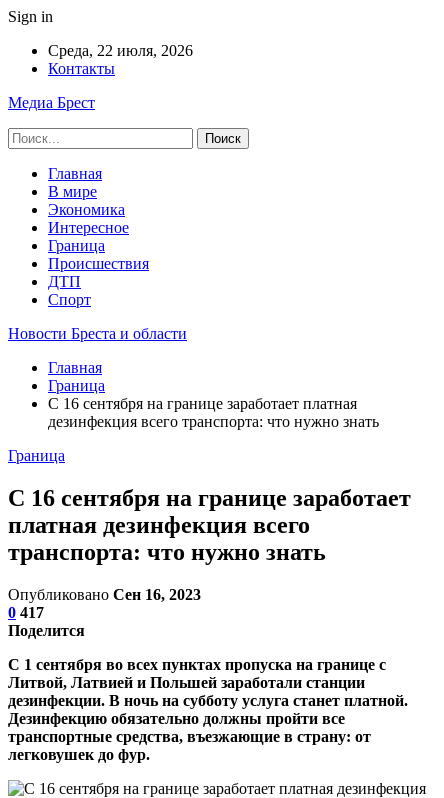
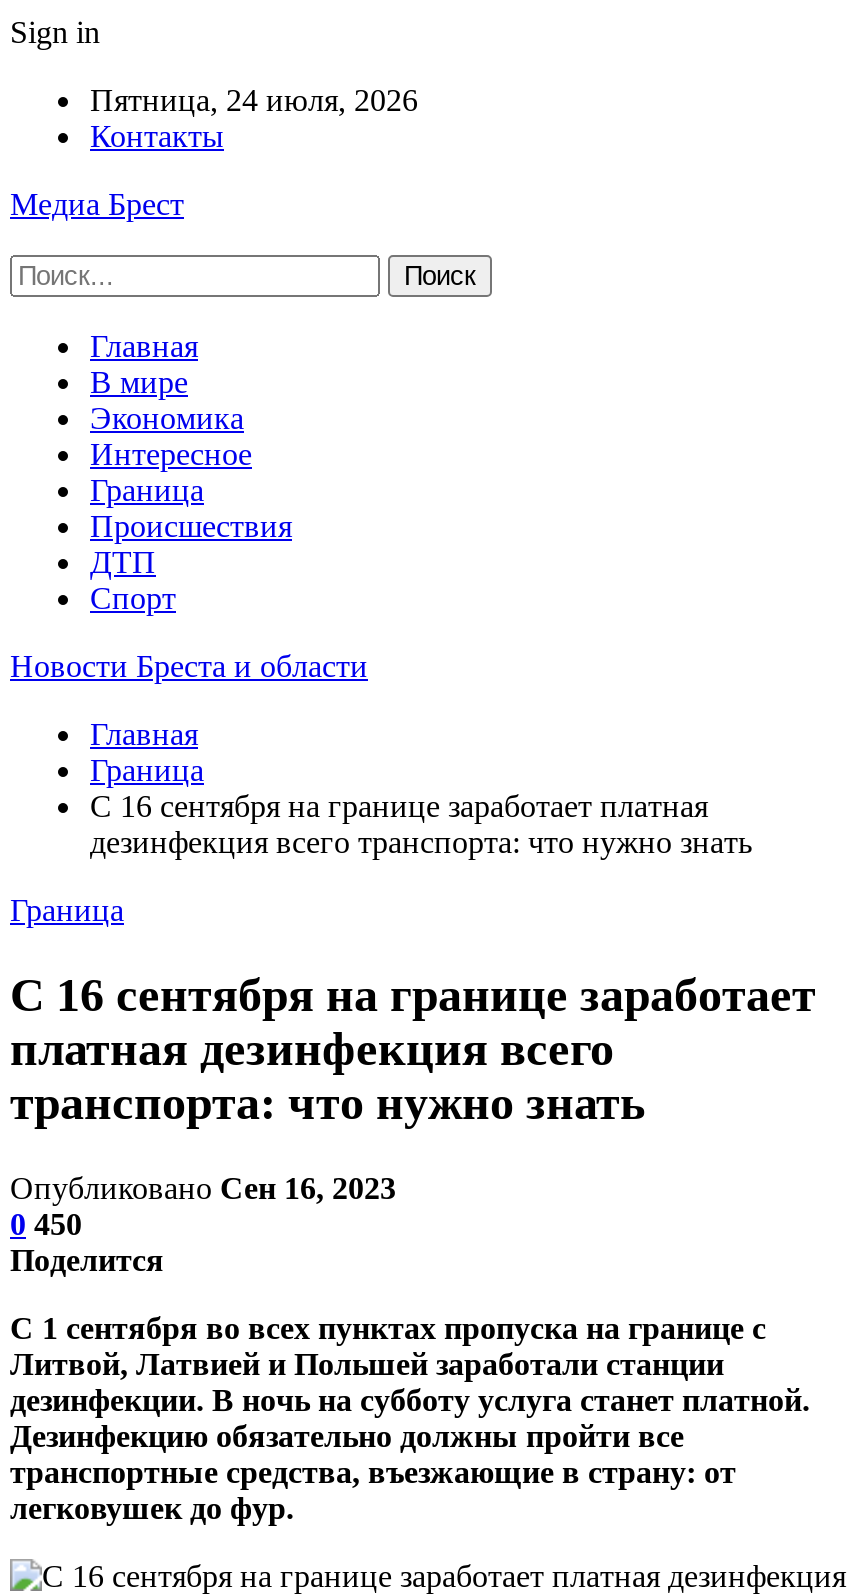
- Среда, 22 июля, 2026
+ Пятница, 24 июля, 2026

- 0 417
+ 0 450
